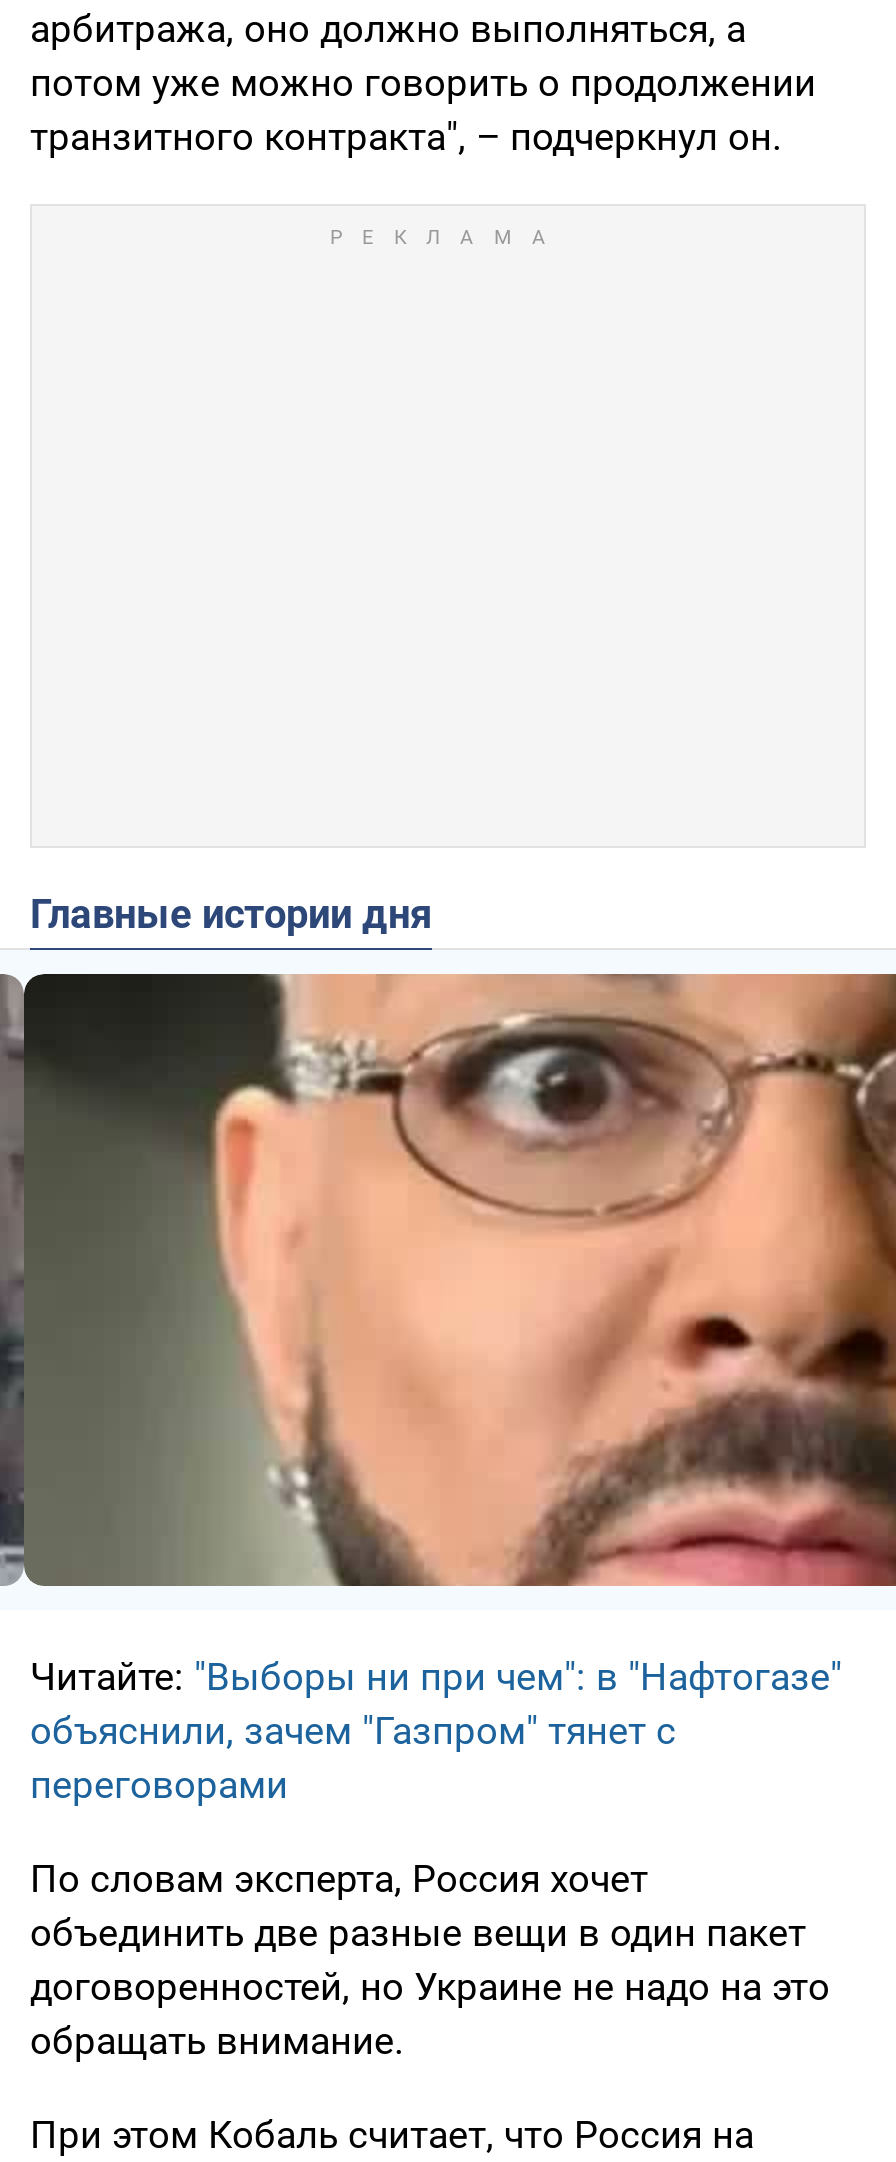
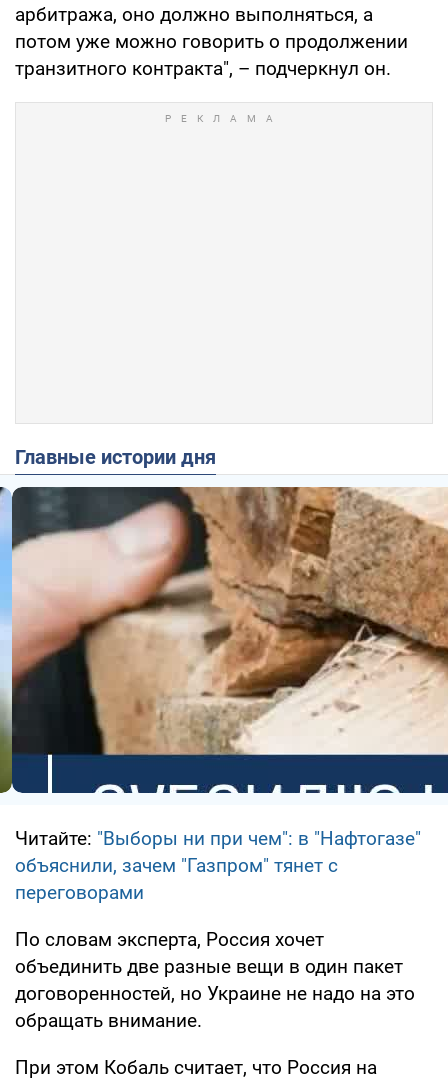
- [image]
+ [image]
